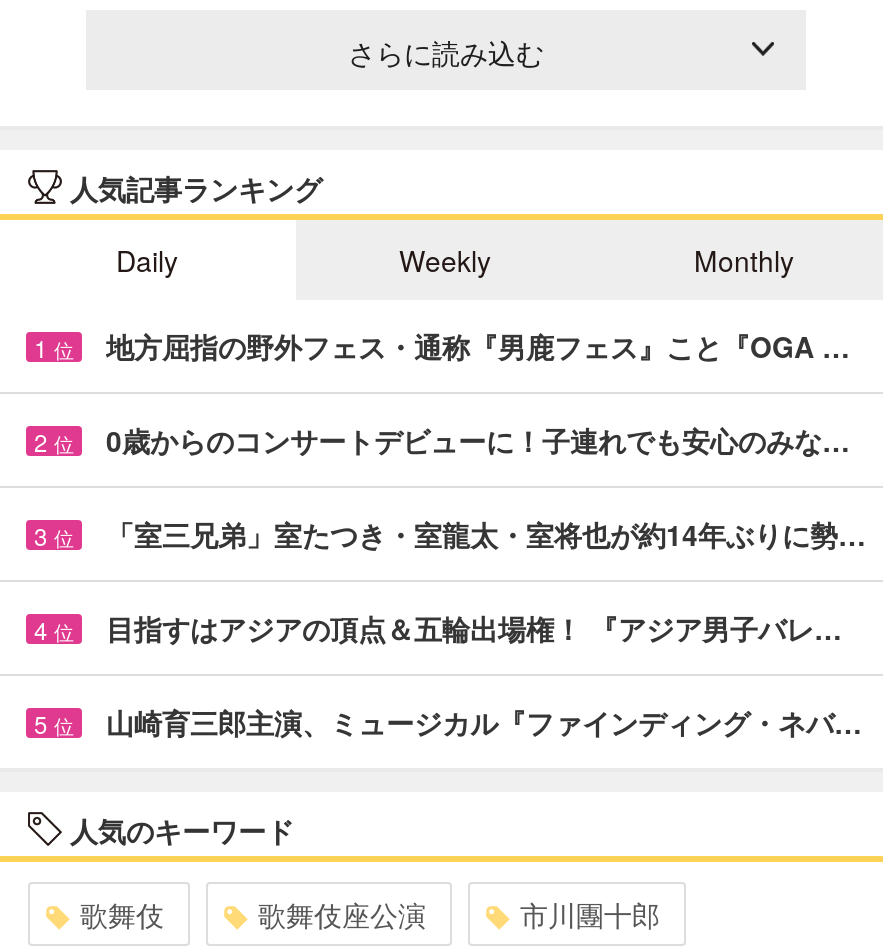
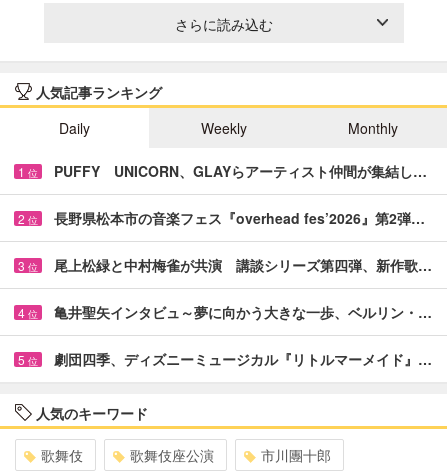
- 地方屈指の野外フェス・通称『男鹿フェス』こと『OGA …
+ PUFFY UNICORN、GLAYらアーティスト仲間が集結し…

- 0歳からのコンサートデビューに！子連れでも安心のみな…
+ 長野県松本市の音楽フェス『overhead fes’2026』第2弾…

- 「室三兄弟」室たつき・室龍太・室将也が約14年ぶりに勢…
+ 尾上松緑と中村梅雀が共演 講談シリーズ第四弾、新作歌…

- 目指すはアジアの頂点＆五輪出場権！ 『アジア男子バレ…
+ 亀井聖矢インタビュ～夢に向かう大きな一歩、ベルリン・…

- 山崎育三郎主演、ミュージカル『ファインディング・ネバ…
+ 劇団四季、ディズニーミュージカル『リトルマーメイド』…
